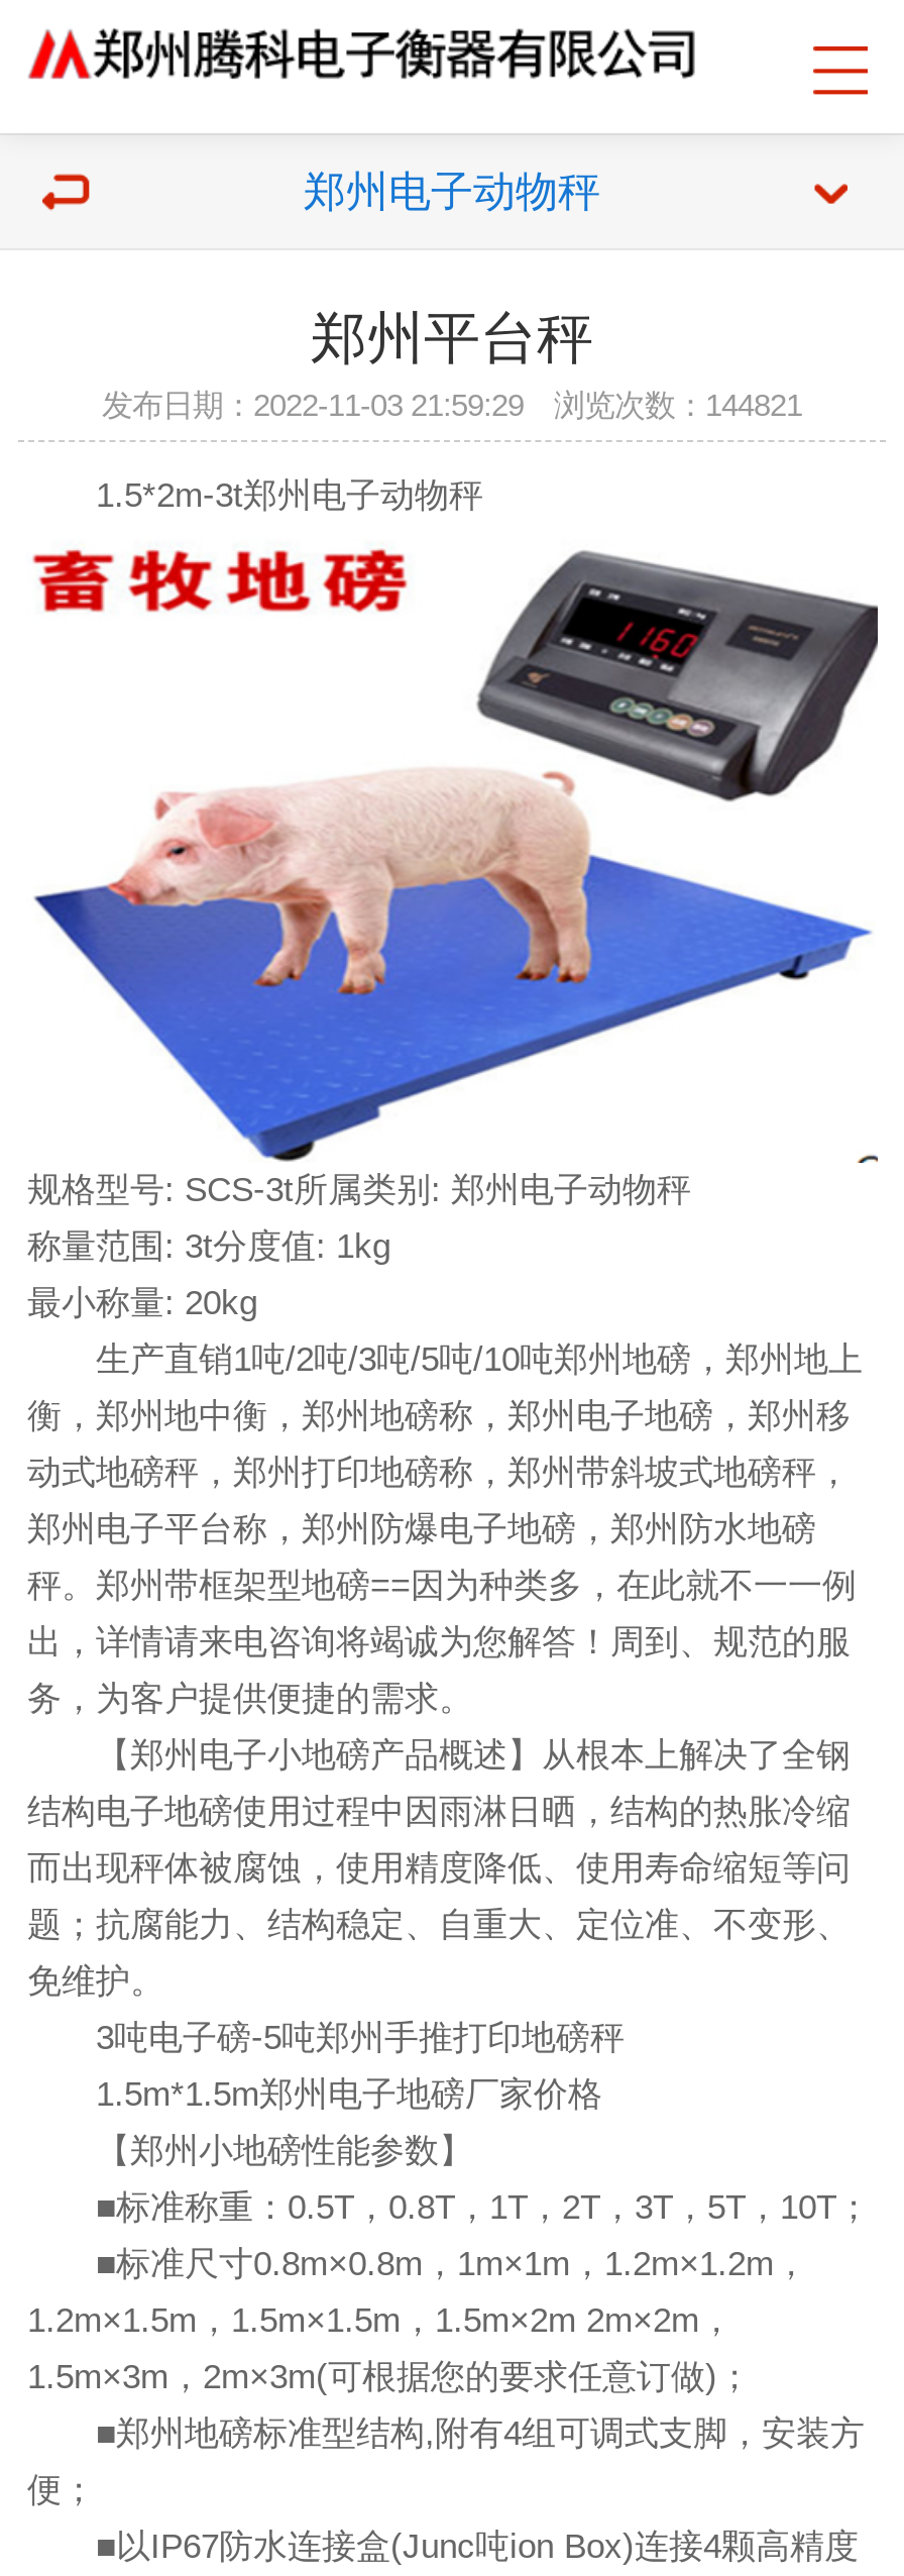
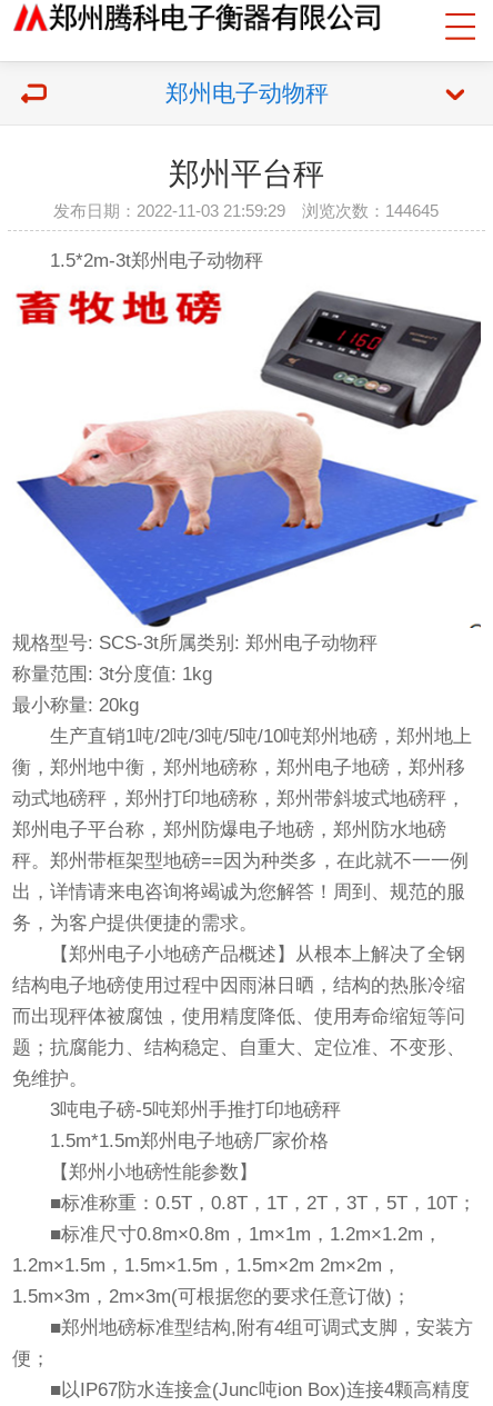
- 发布日期：2022-11-03 21:59:29 浏览次数：144821
+ 发布日期：2022-11-03 21:59:29 浏览次数：144645
